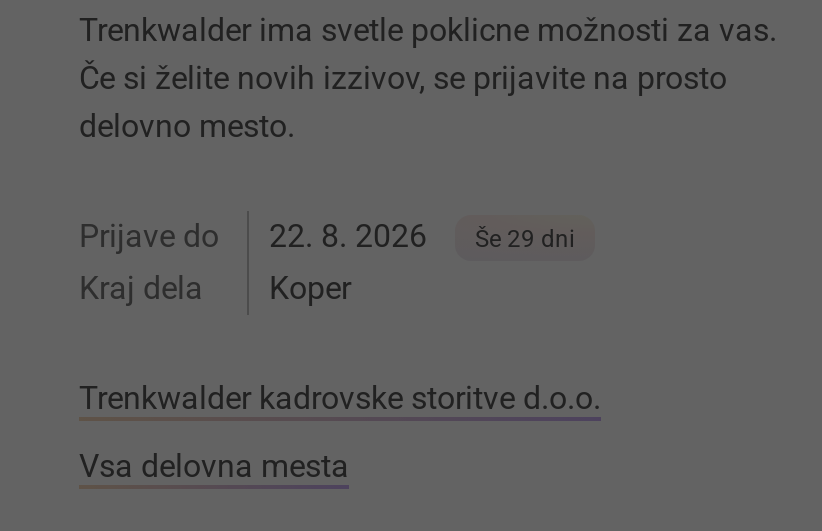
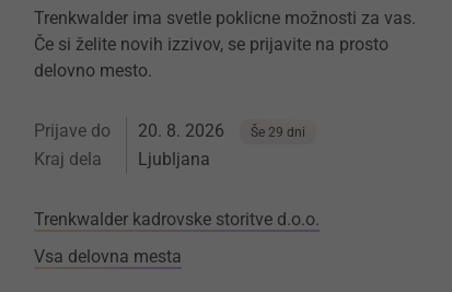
- Prijave do 22. 8. 2026 Še 29 dni
+ Prijave do 20. 8. 2026 Še 29 dni

- Koper
+ Ljubljana
